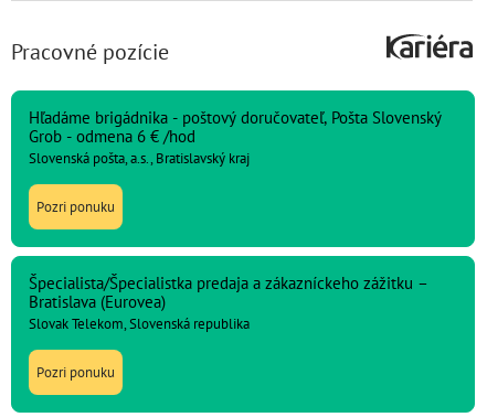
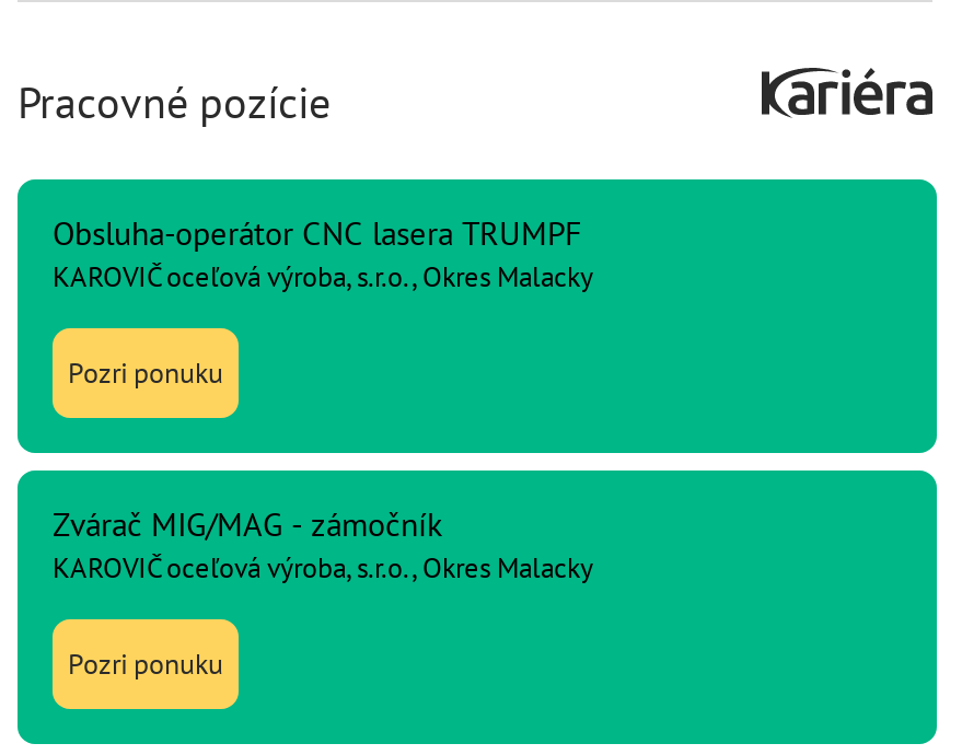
- Hľadáme brigádnika - poštový doručovateľ, Pošta Slovenský
- Grob - odmena 6 € /hod
- Slovenská pošta, a.s., Bratislavský kraj
+ Obsluha-operátor CNC lasera TRUMPF
+ KAROVIČ oceľová výroba, s.r.o., Okres Malacky

- Špecialista/Špecialistka predaja a zákazníckeho zážitku –
- Bratislava (Eurovea)
- Slovak Telekom, Slovenská republika
+ Zvárač MIG/MAG - zámočník
+ KAROVIČ oceľová výroba, s.r.o., Okres Malacky
